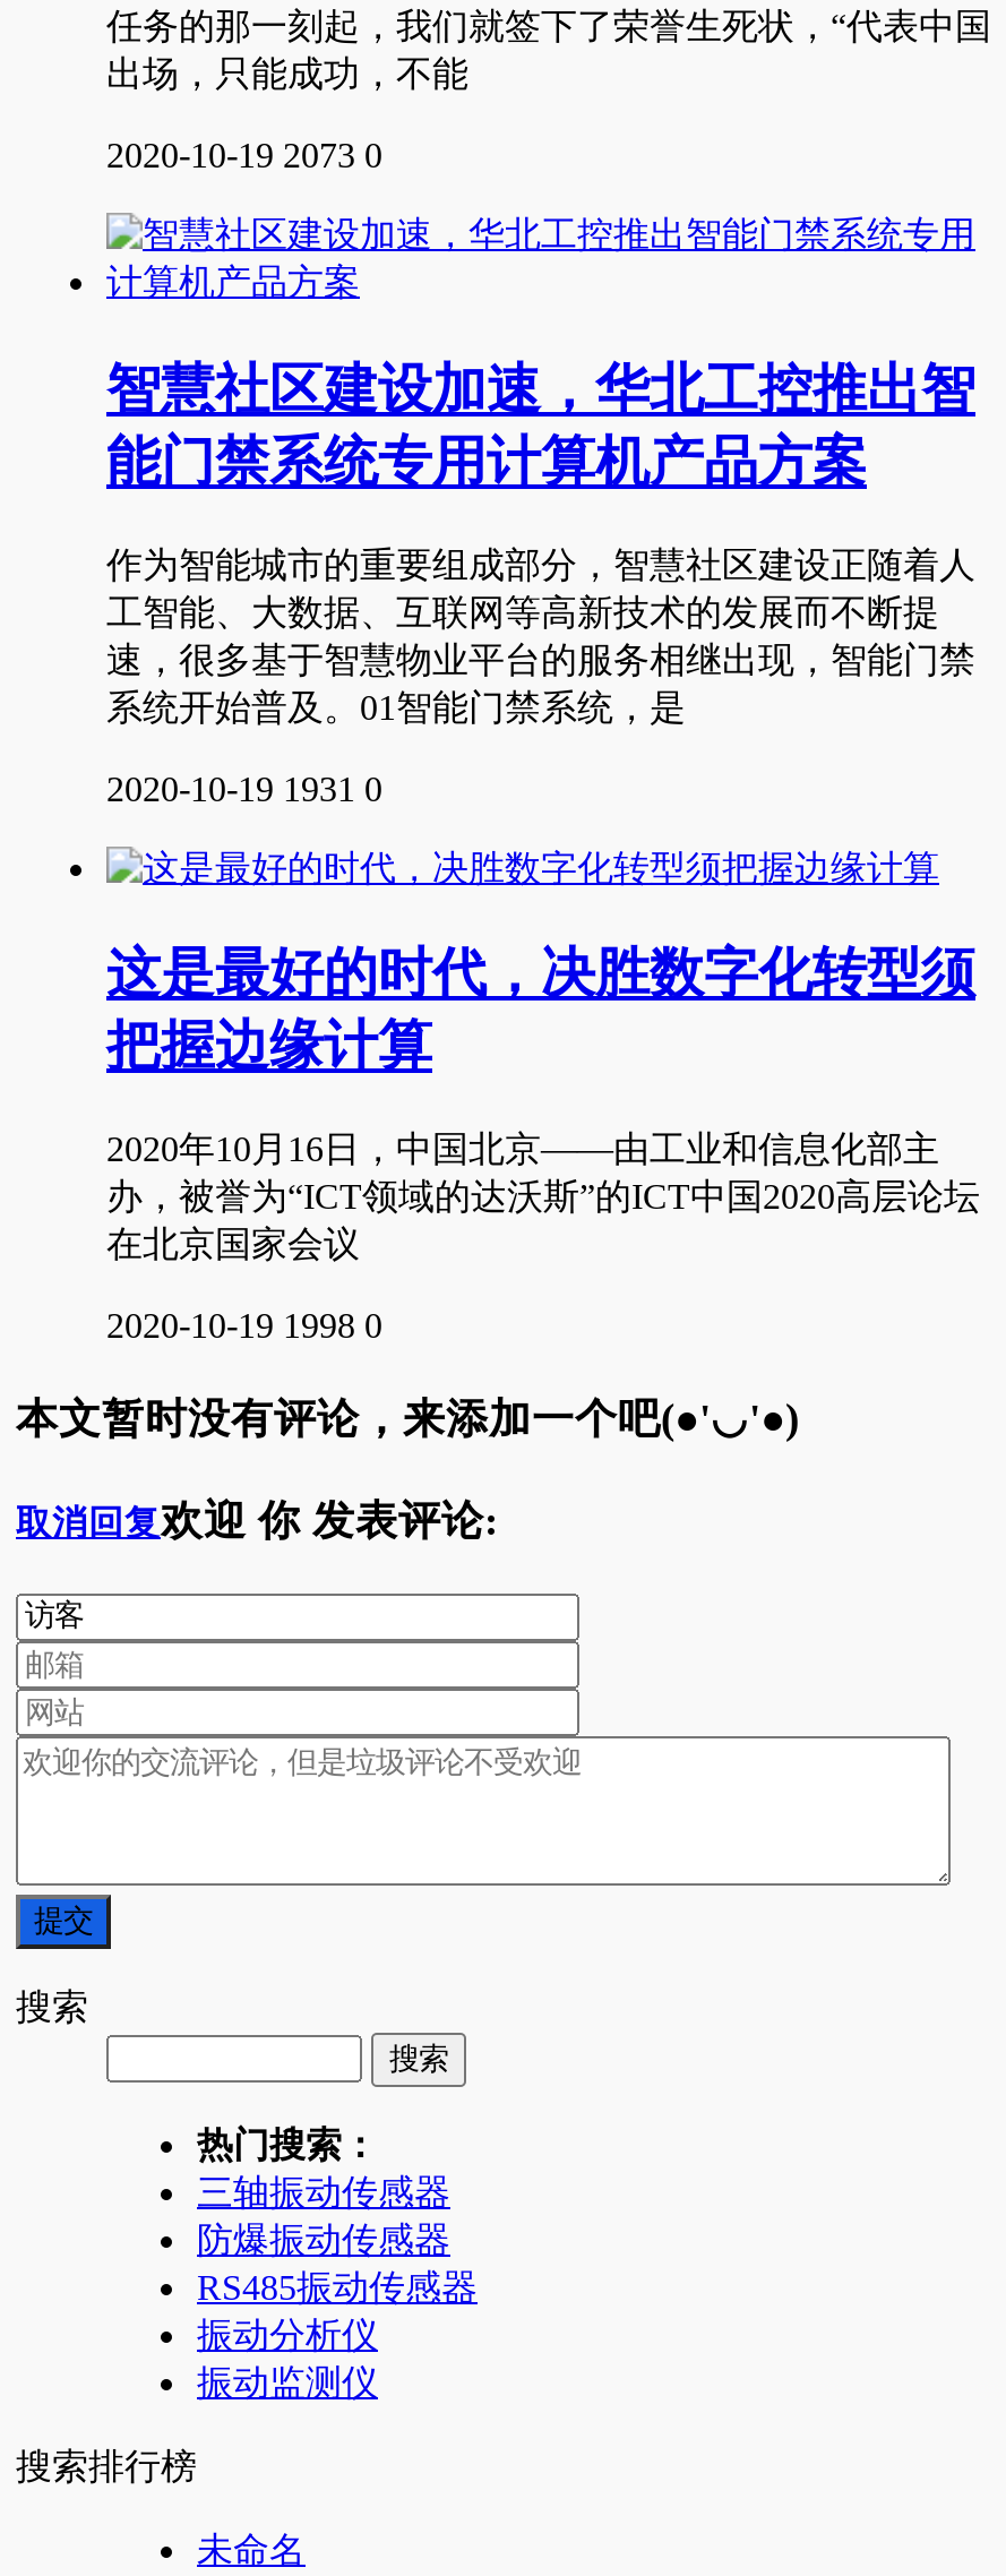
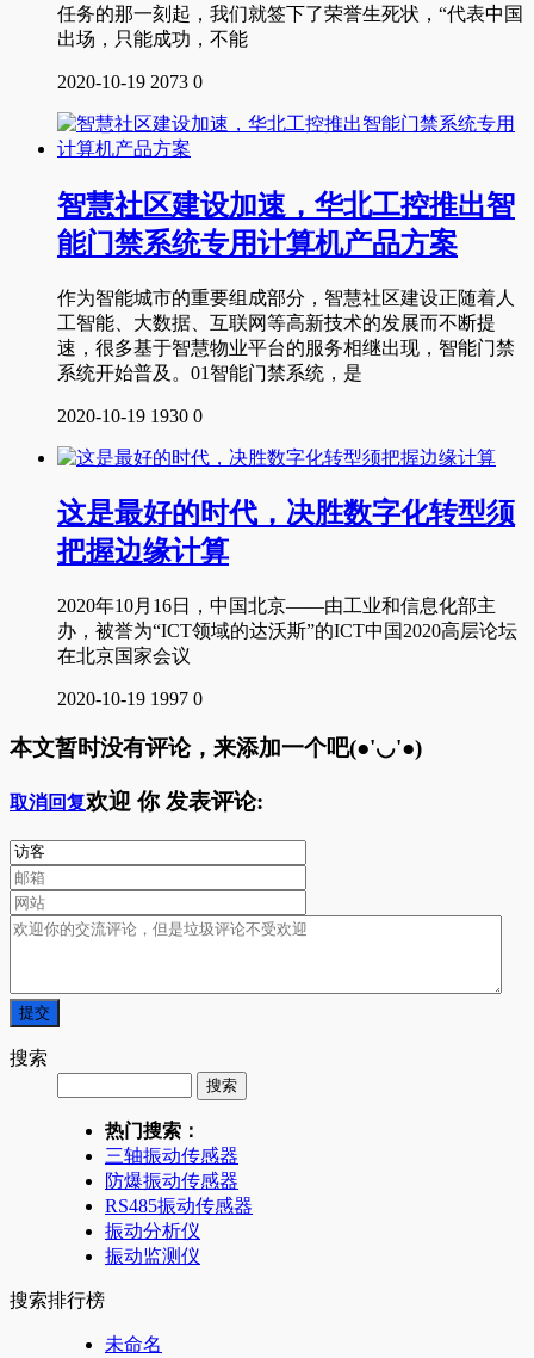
- 2020-10-19 1931 0
+ 2020-10-19 1930 0

- 2020-10-19 1998 0
+ 2020-10-19 1997 0
